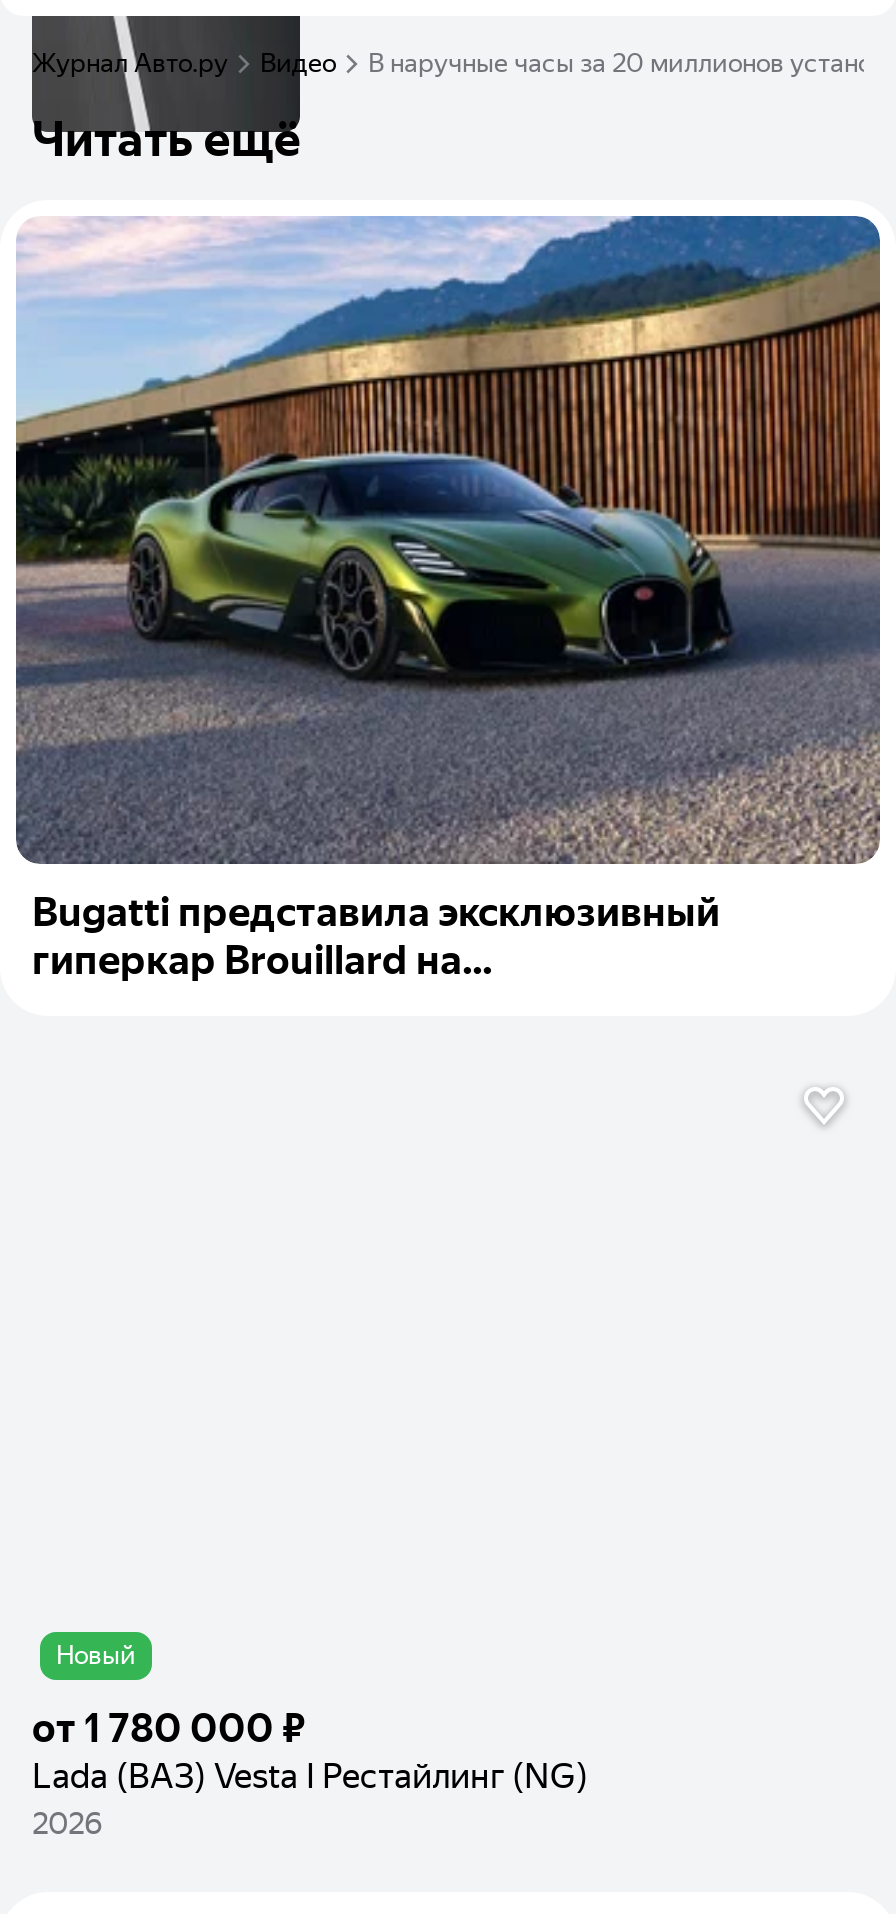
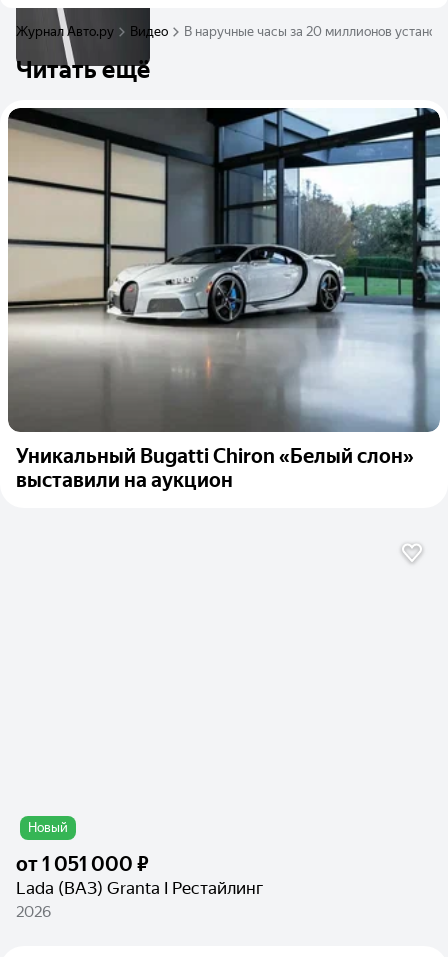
- [image]
- Bugatti представила эксклюзивный
- гиперкар Brouillard на...
+ [image]
+ Уникальный Bugatti Chiron «Белый слон»
+ выставили на аукцион

- от 1 780 000 ₽
- Lada (ВАЗ) Vesta I Рестайлинг (NG)
+ от 1 051 000 ₽
+ Lada (ВАЗ) Granta I Рестайлинг
